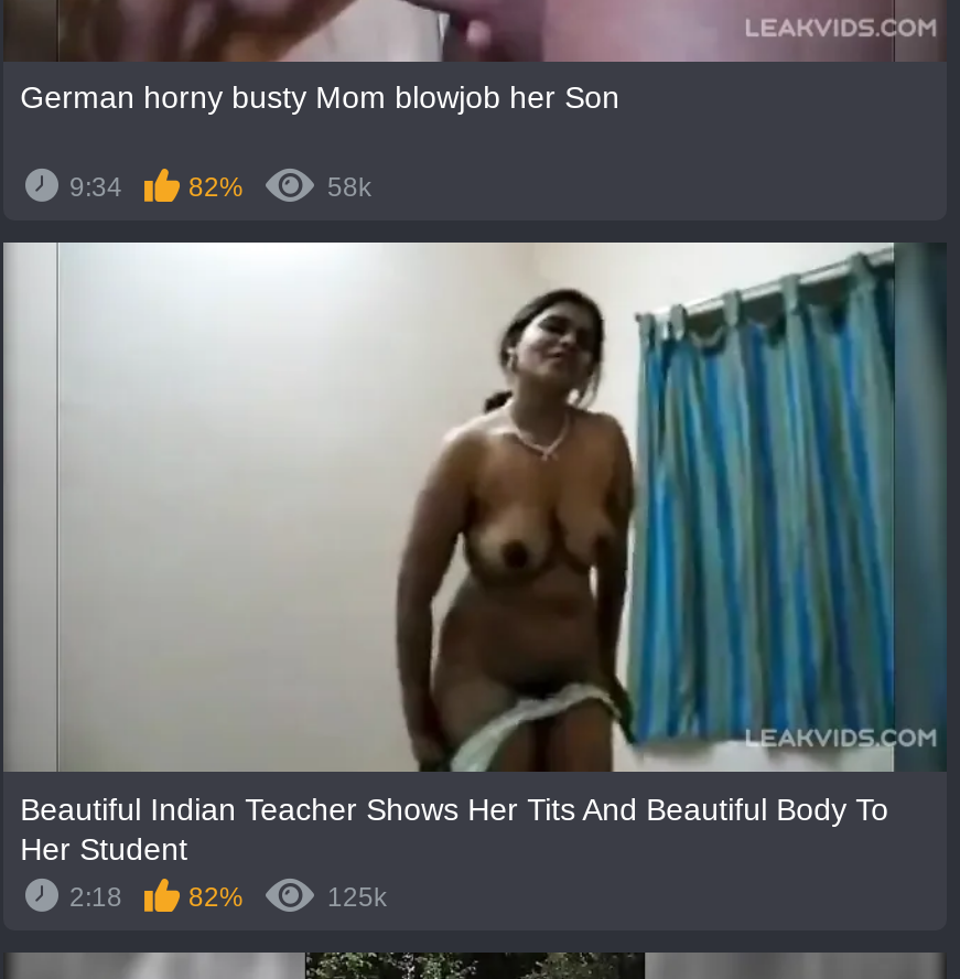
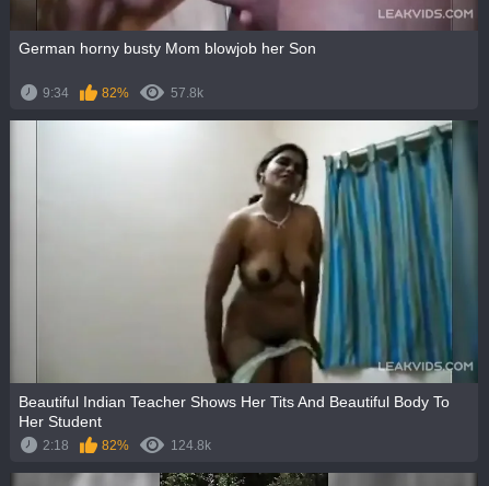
- 58k
+ 57.8k

- 125k
+ 124.8k
